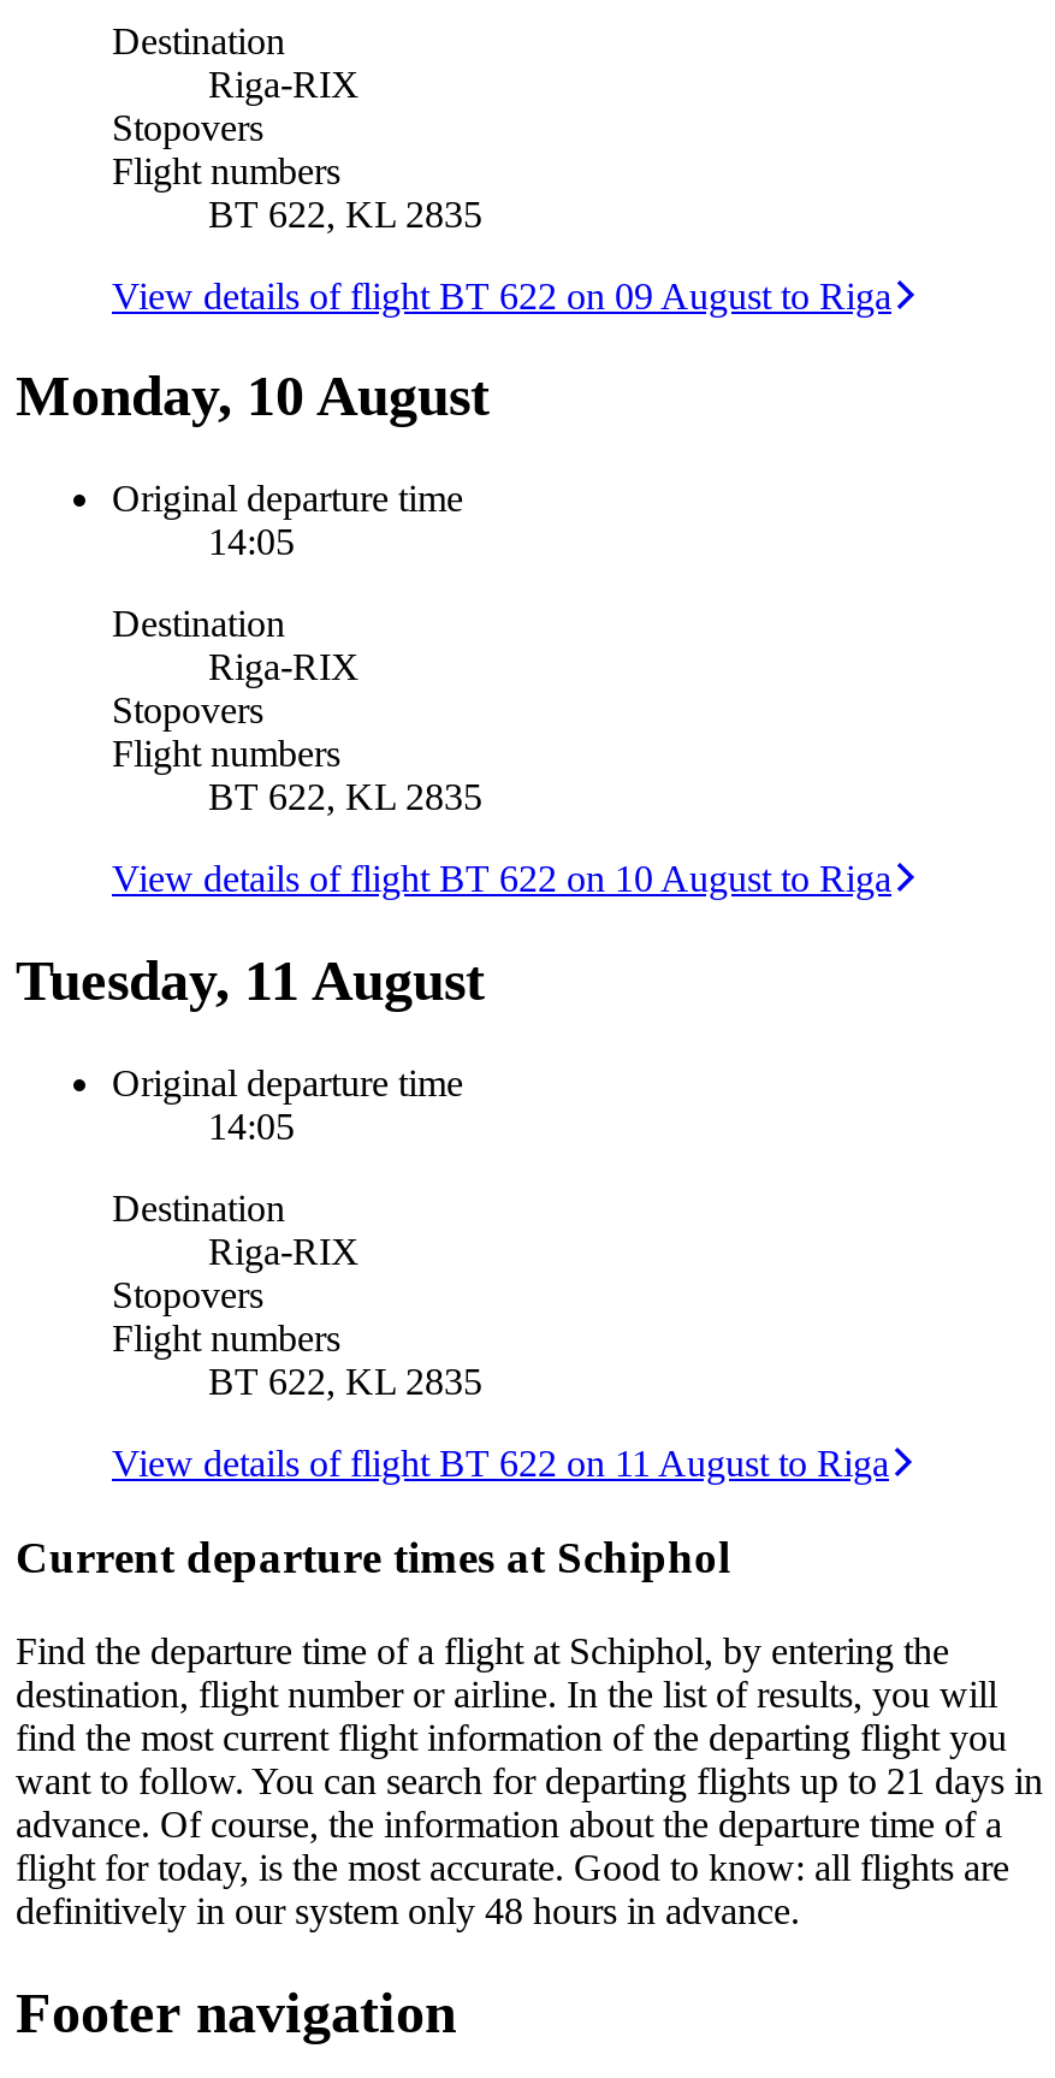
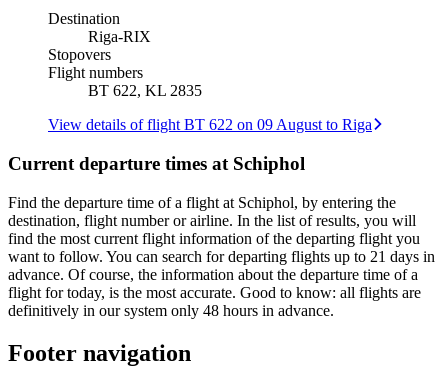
- Monday, 10 August
- Original departure time
- 14:05
- Destination
- Riga-RIX
- Stopovers
- Flight numbers
- BT 622, KL 2835
- View details of flight BT 622 on 10 August to Riga
- Tuesday, 11 August
- Original departure time
- 14:05
- Destination
- Riga-RIX
- Stopovers
- Flight numbers
- BT 622, KL 2835
- View details of flight BT 622 on 11 August to Riga
